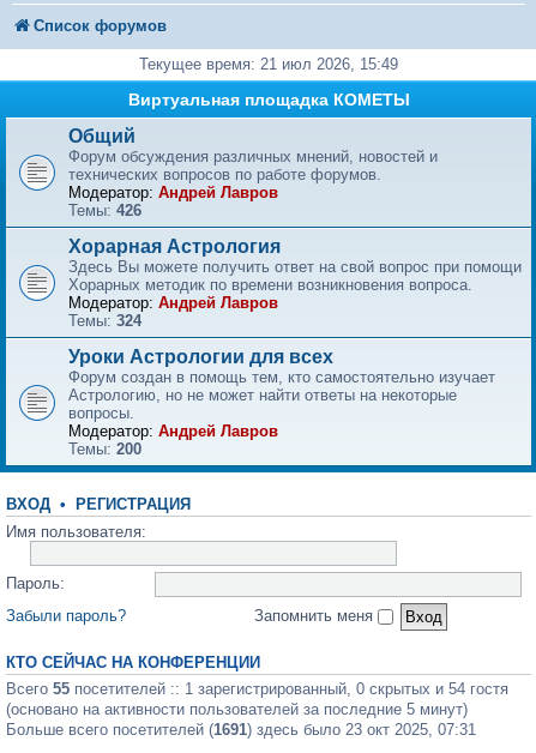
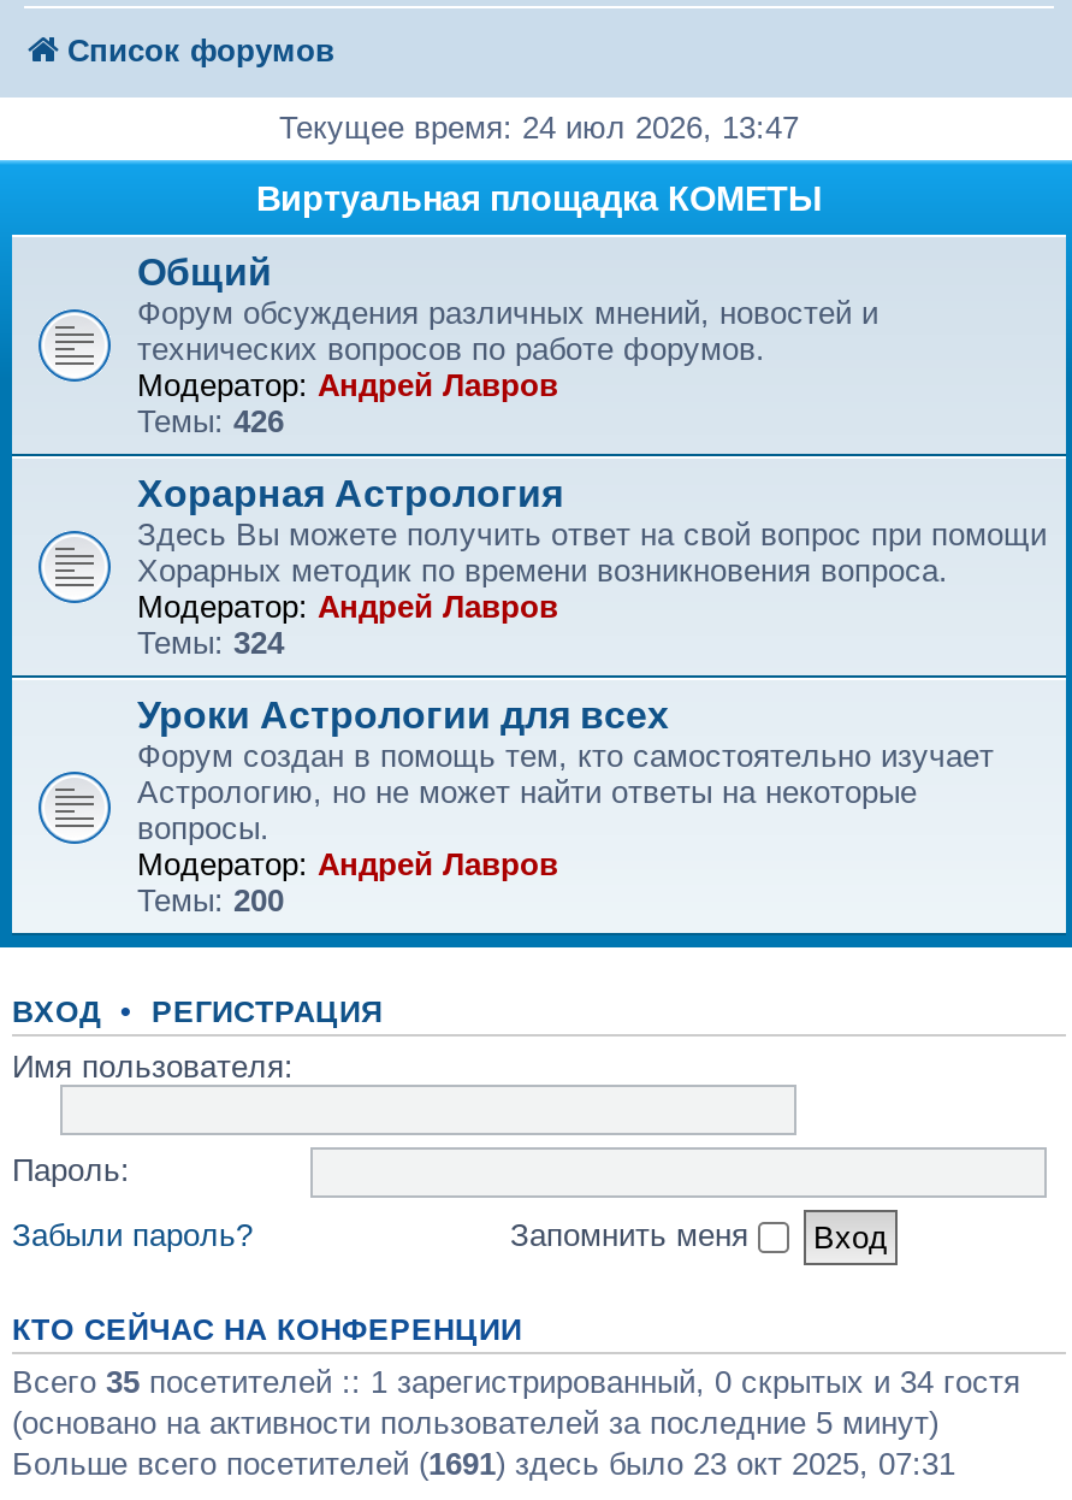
- Текущее время: 21 июл 2026, 15:49
+ Текущее время: 24 июл 2026, 13:47

- Всего 55 посетителей :: 1 зарегистрированный, 0 скрытых и 54 гостя
+ Всего 35 посетителей :: 1 зарегистрированный, 0 скрытых и 34 гостя
